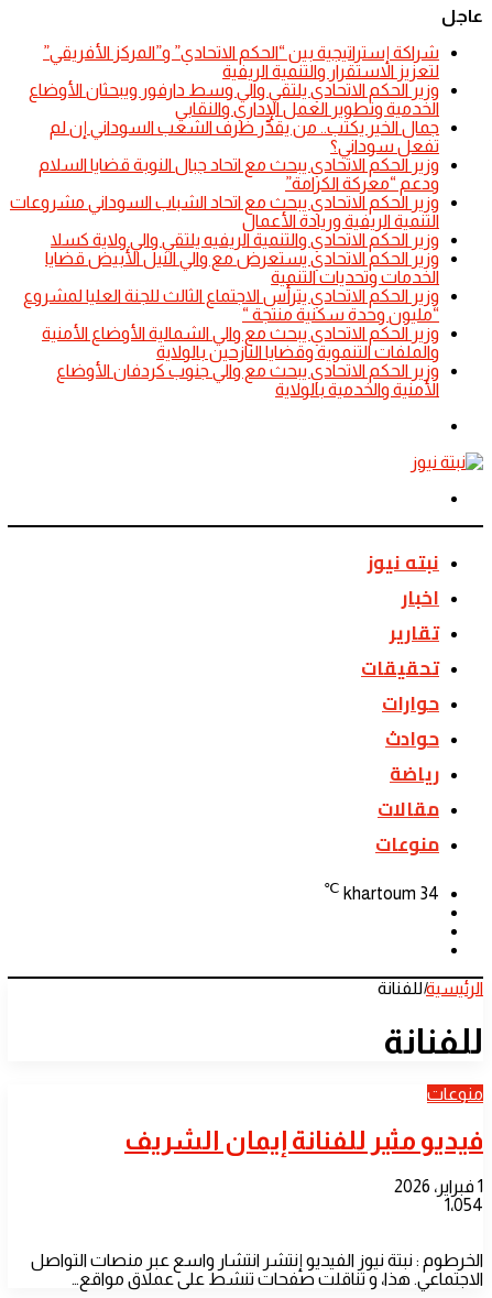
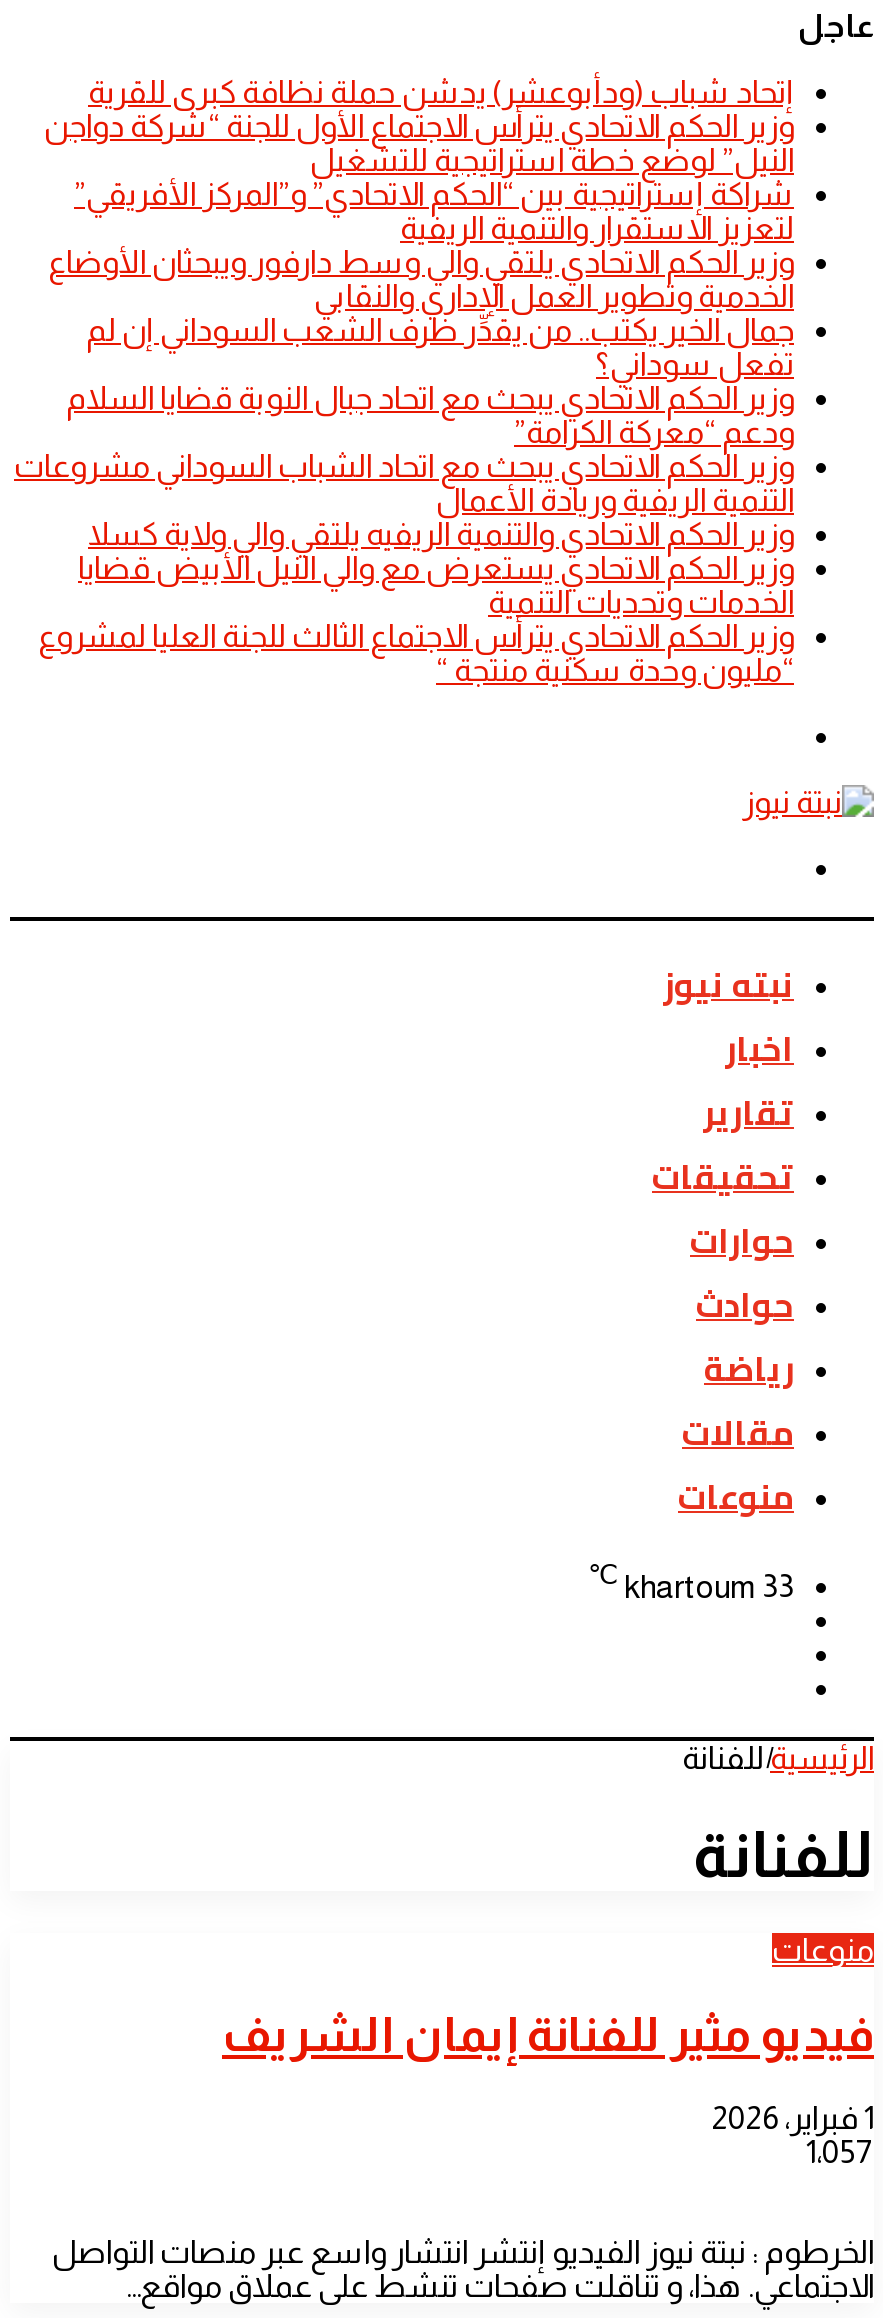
+ إتحاد شباب (ودأبوعشر) يدشن حملة نظافة كبرى للقرية
+ وزير الحكم الاتحادي يترأس الاجتماع الأول للجنة “شركة دواجن
+ النيل” لوضع خطة استراتيجية للتشغيل

moved down: شراكة إستراتيجية بين “الحكم الاتحادي” و”المركز الأفريقي” | لتعزيز الاستقرار والتنمية الريفية | وزير الحكم الاتحادي يلتقي والي وسط دارفور ويبحثان الأوضاع | ... | وزير الحكم الاتحادي يترأس الاجتماع الثالث للجنة العليا لمشروع | “مليون وحدة سكنية منتجة “

- وزير الحكم الاتحادي يبحث مع والي الشمالية الأوضاع الأمنية
- والملفات التنموية وقضايا النازحين بالولاية
- وزير الحكم الاتحادي يبحث مع والي جنوب كردفان الأوضاع
- الأمنية والخدمية بالولاية

- ℃ khartoum 34
+ ℃ khartoum 33

- 1٬054
+ 1٬057
